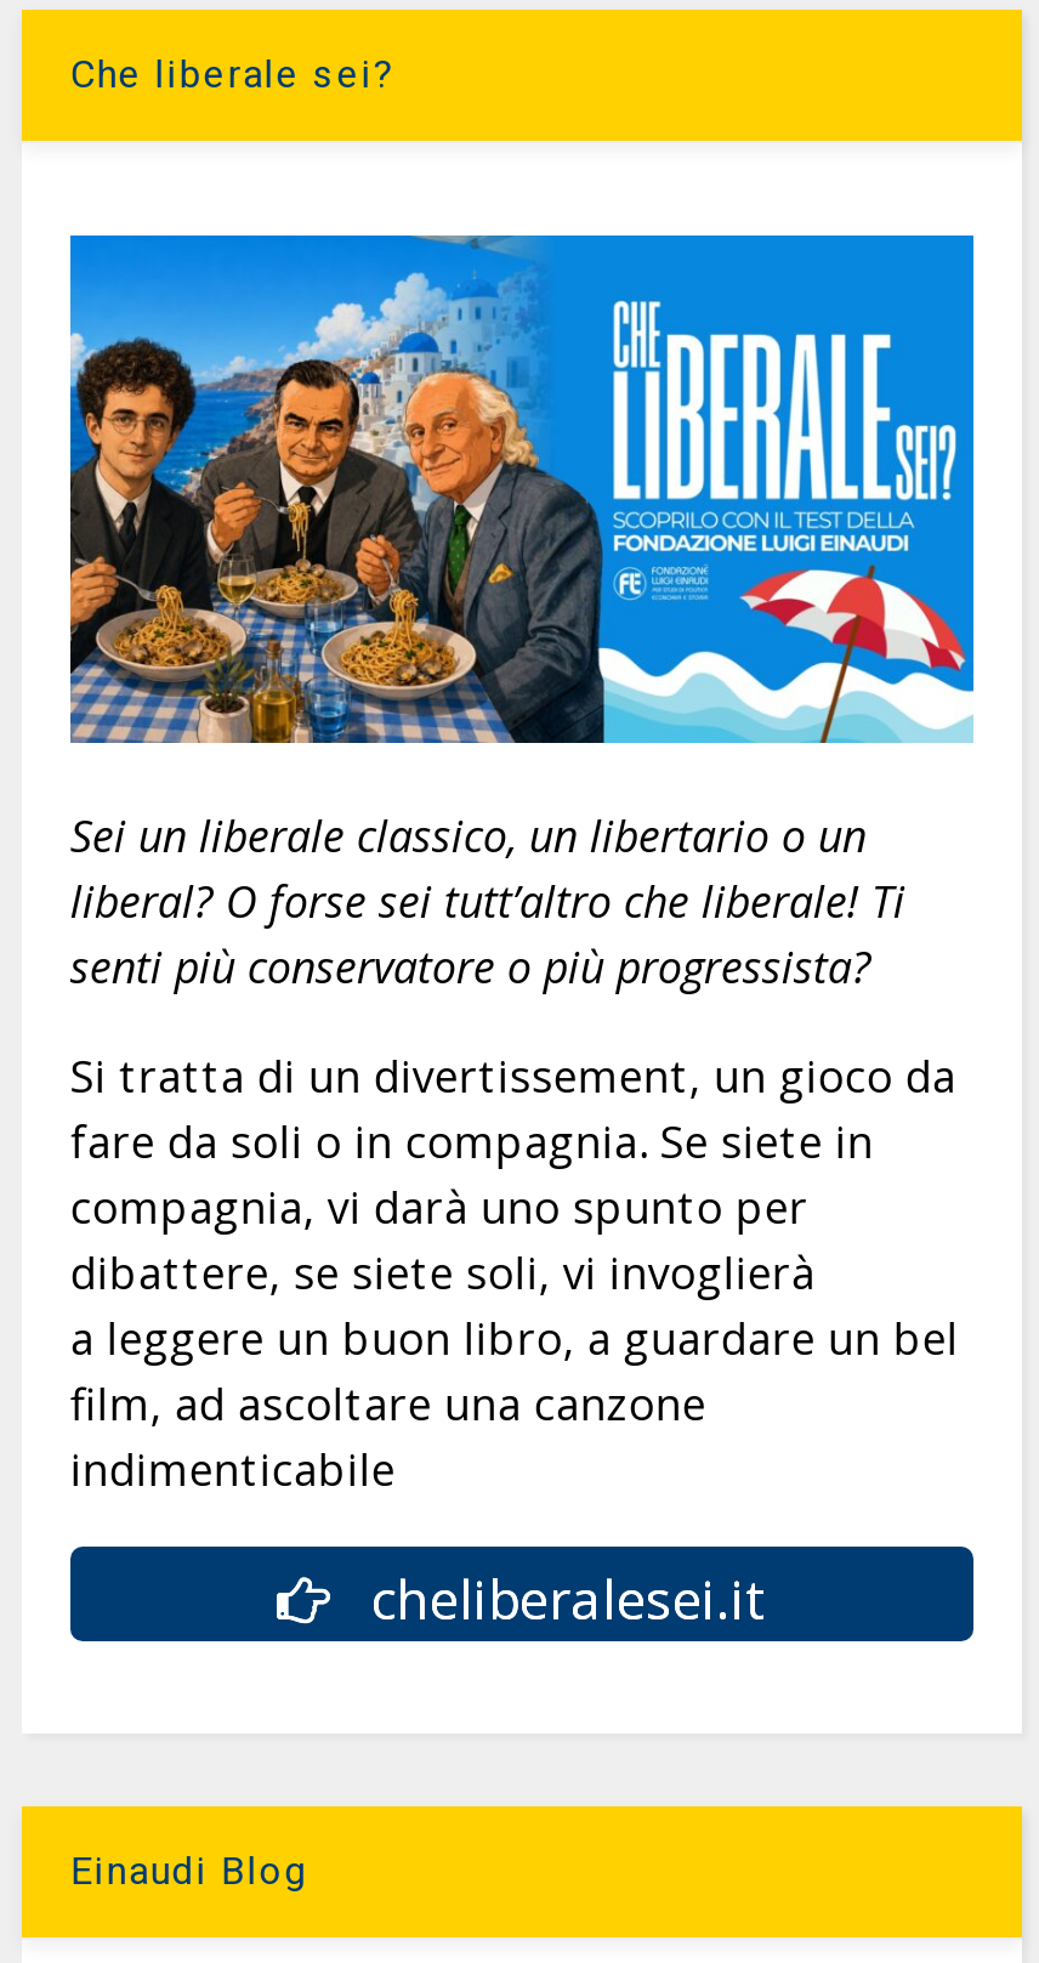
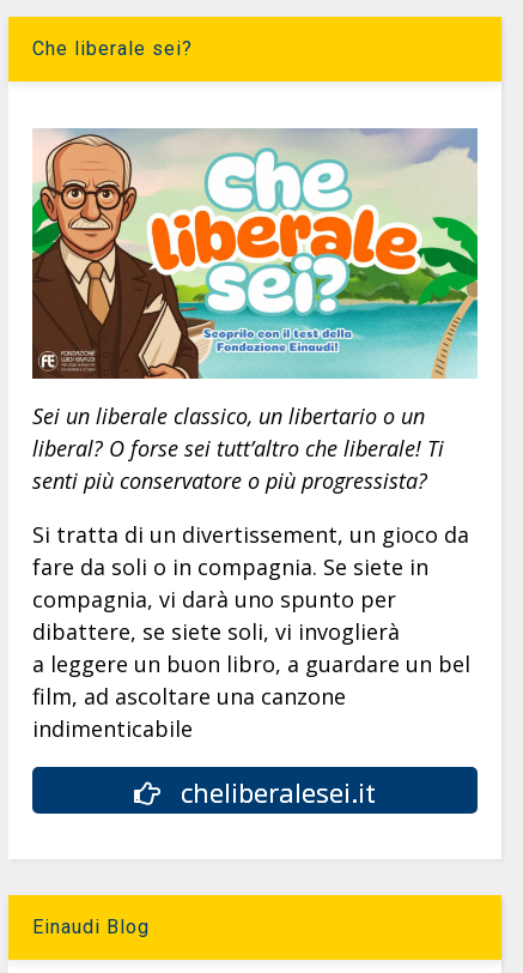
- [image]
+ [image]
